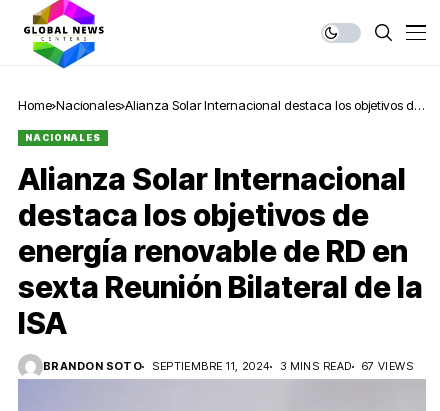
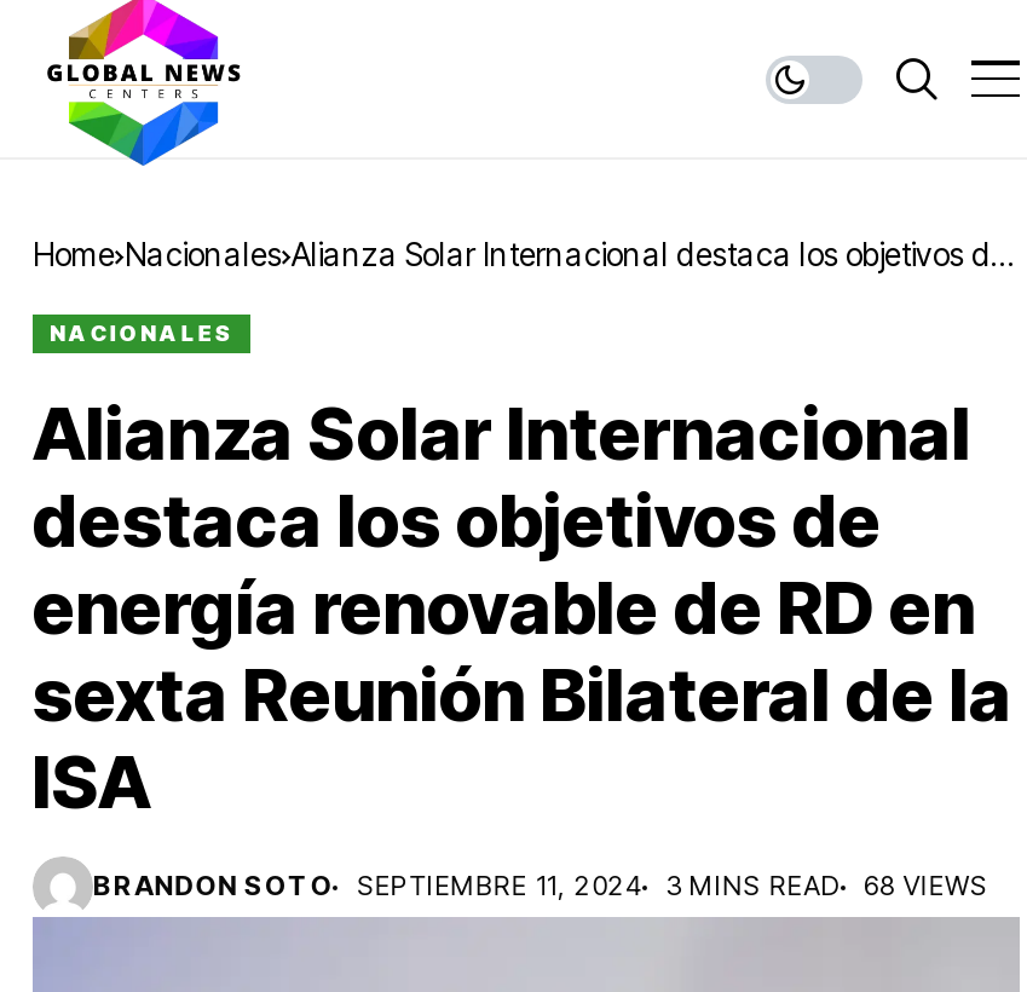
- BRANDON SOTO SEPTIEMBRE 11, 2024 3 MINS READ 67 VIEWS
+ BRANDON SOTO SEPTIEMBRE 11, 2024 3 MINS READ 68 VIEWS
